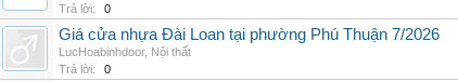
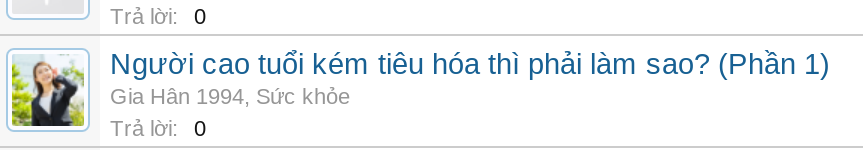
+ [image]

- Giá cửa nhựa Đài Loan tại phường Phú Thuận 7/2026
- LucHoabinhdoor, Nội thất
+ Người cao tuổi kém tiêu hóa thì phải làm sao? (Phần 1)
+ Gia Hân 1994, Sức khỏe
